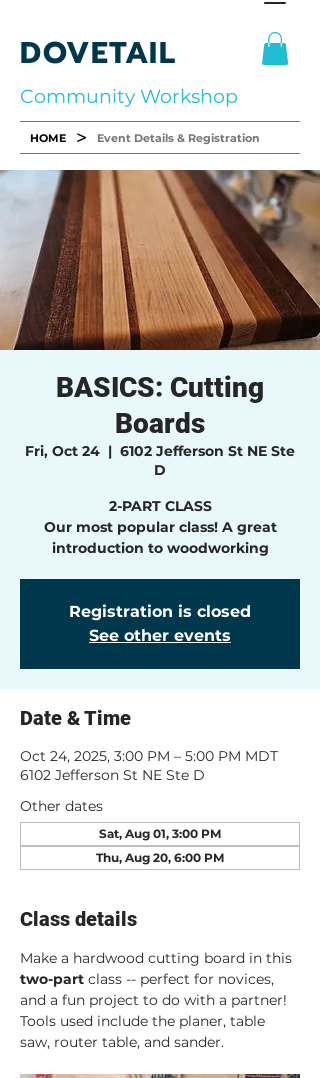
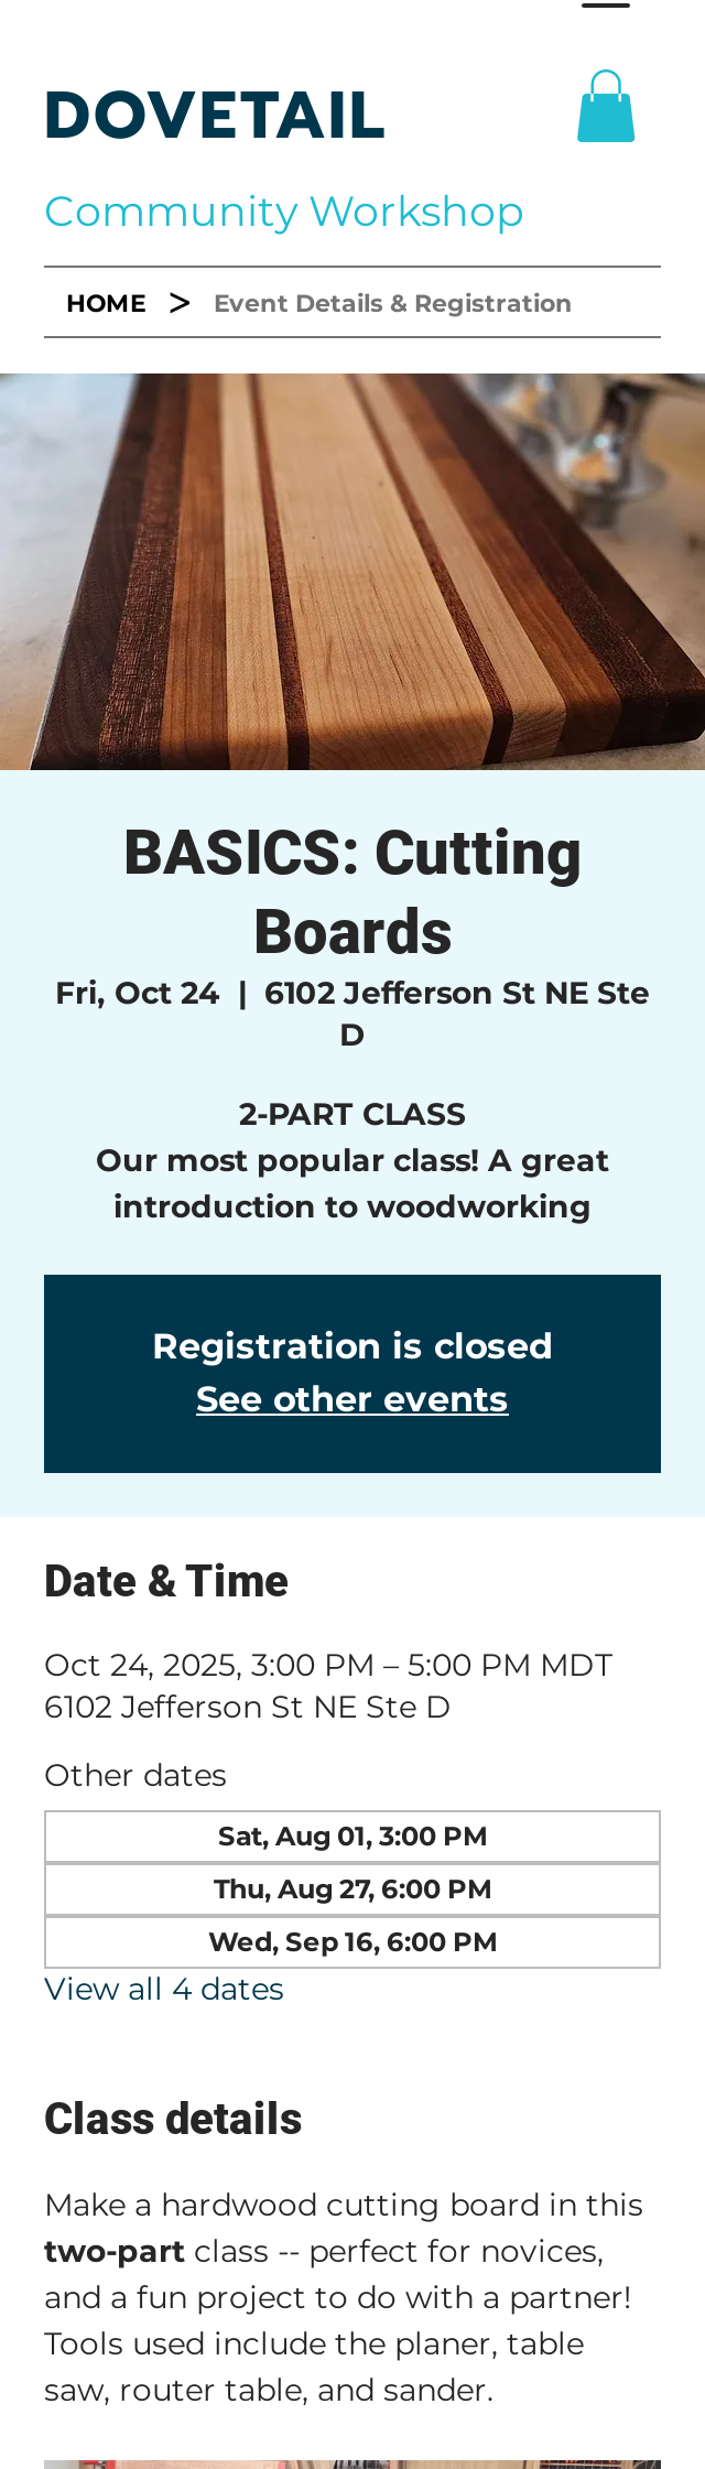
- Thu, Aug 20, 6:00 PM
+ Thu, Aug 27, 6:00 PM
+ Wed, Sep 16, 6:00 PM
+ View all 4 dates
